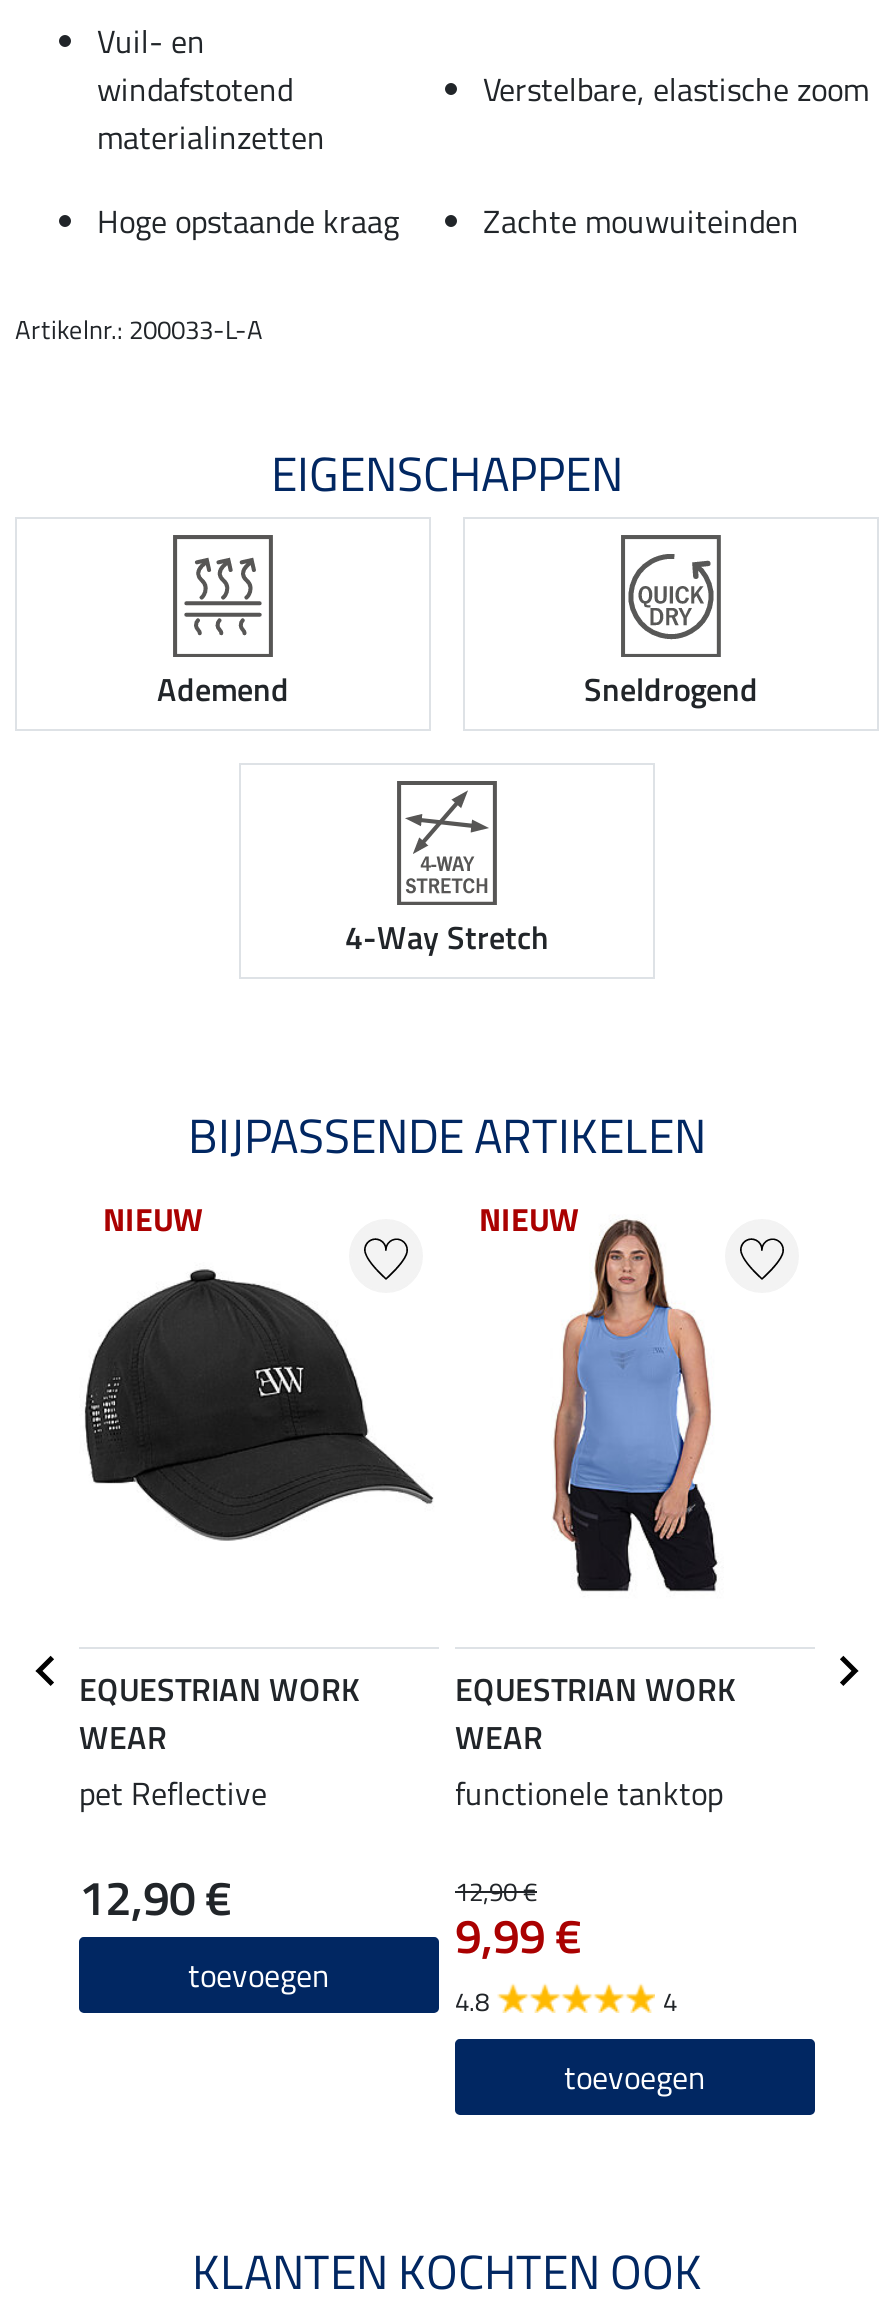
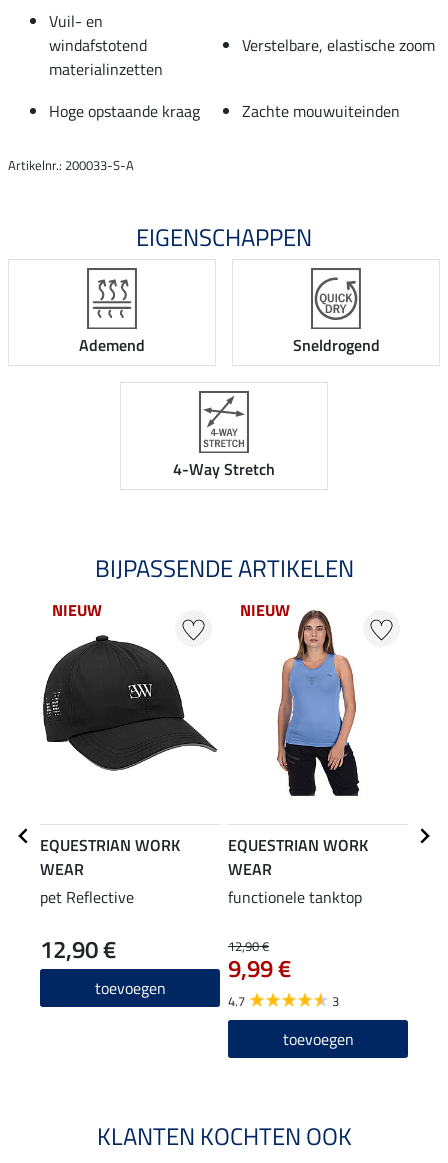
- Artikelnr.: 200033-L-A
+ Artikelnr.: 200033-S-A

- 4.8
+ 4.7

- 4
+ 3
